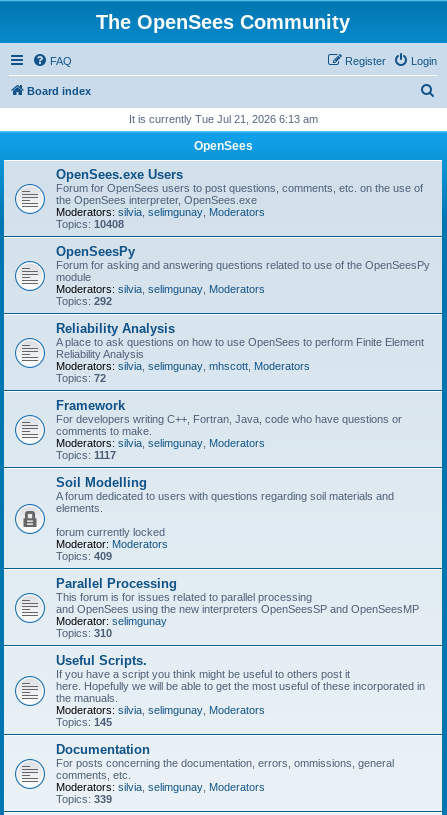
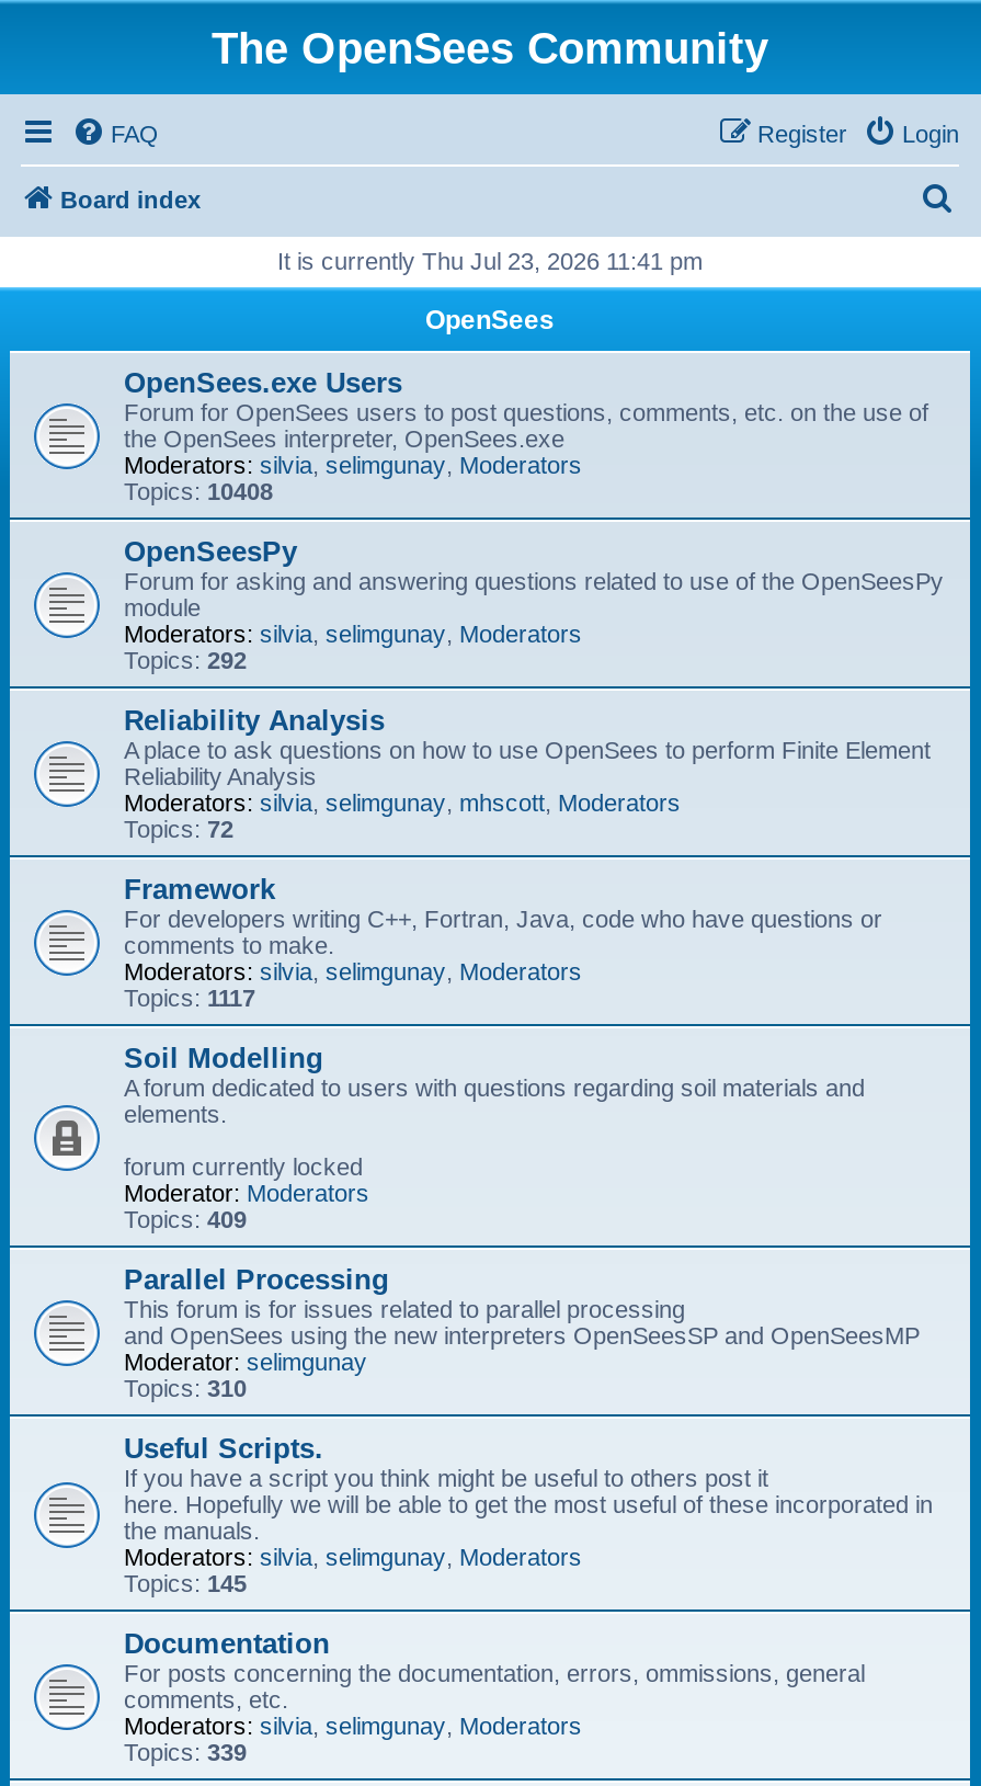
- It is currently Tue Jul 21, 2026 6:13 am
+ It is currently Thu Jul 23, 2026 11:41 pm
